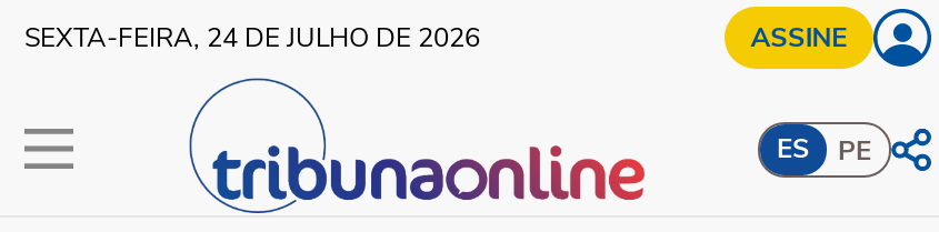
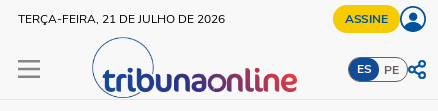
- SEXTA-FEIRA, 24 DE JULHO DE 2026
+ TERÇA-FEIRA, 21 DE JULHO DE 2026
